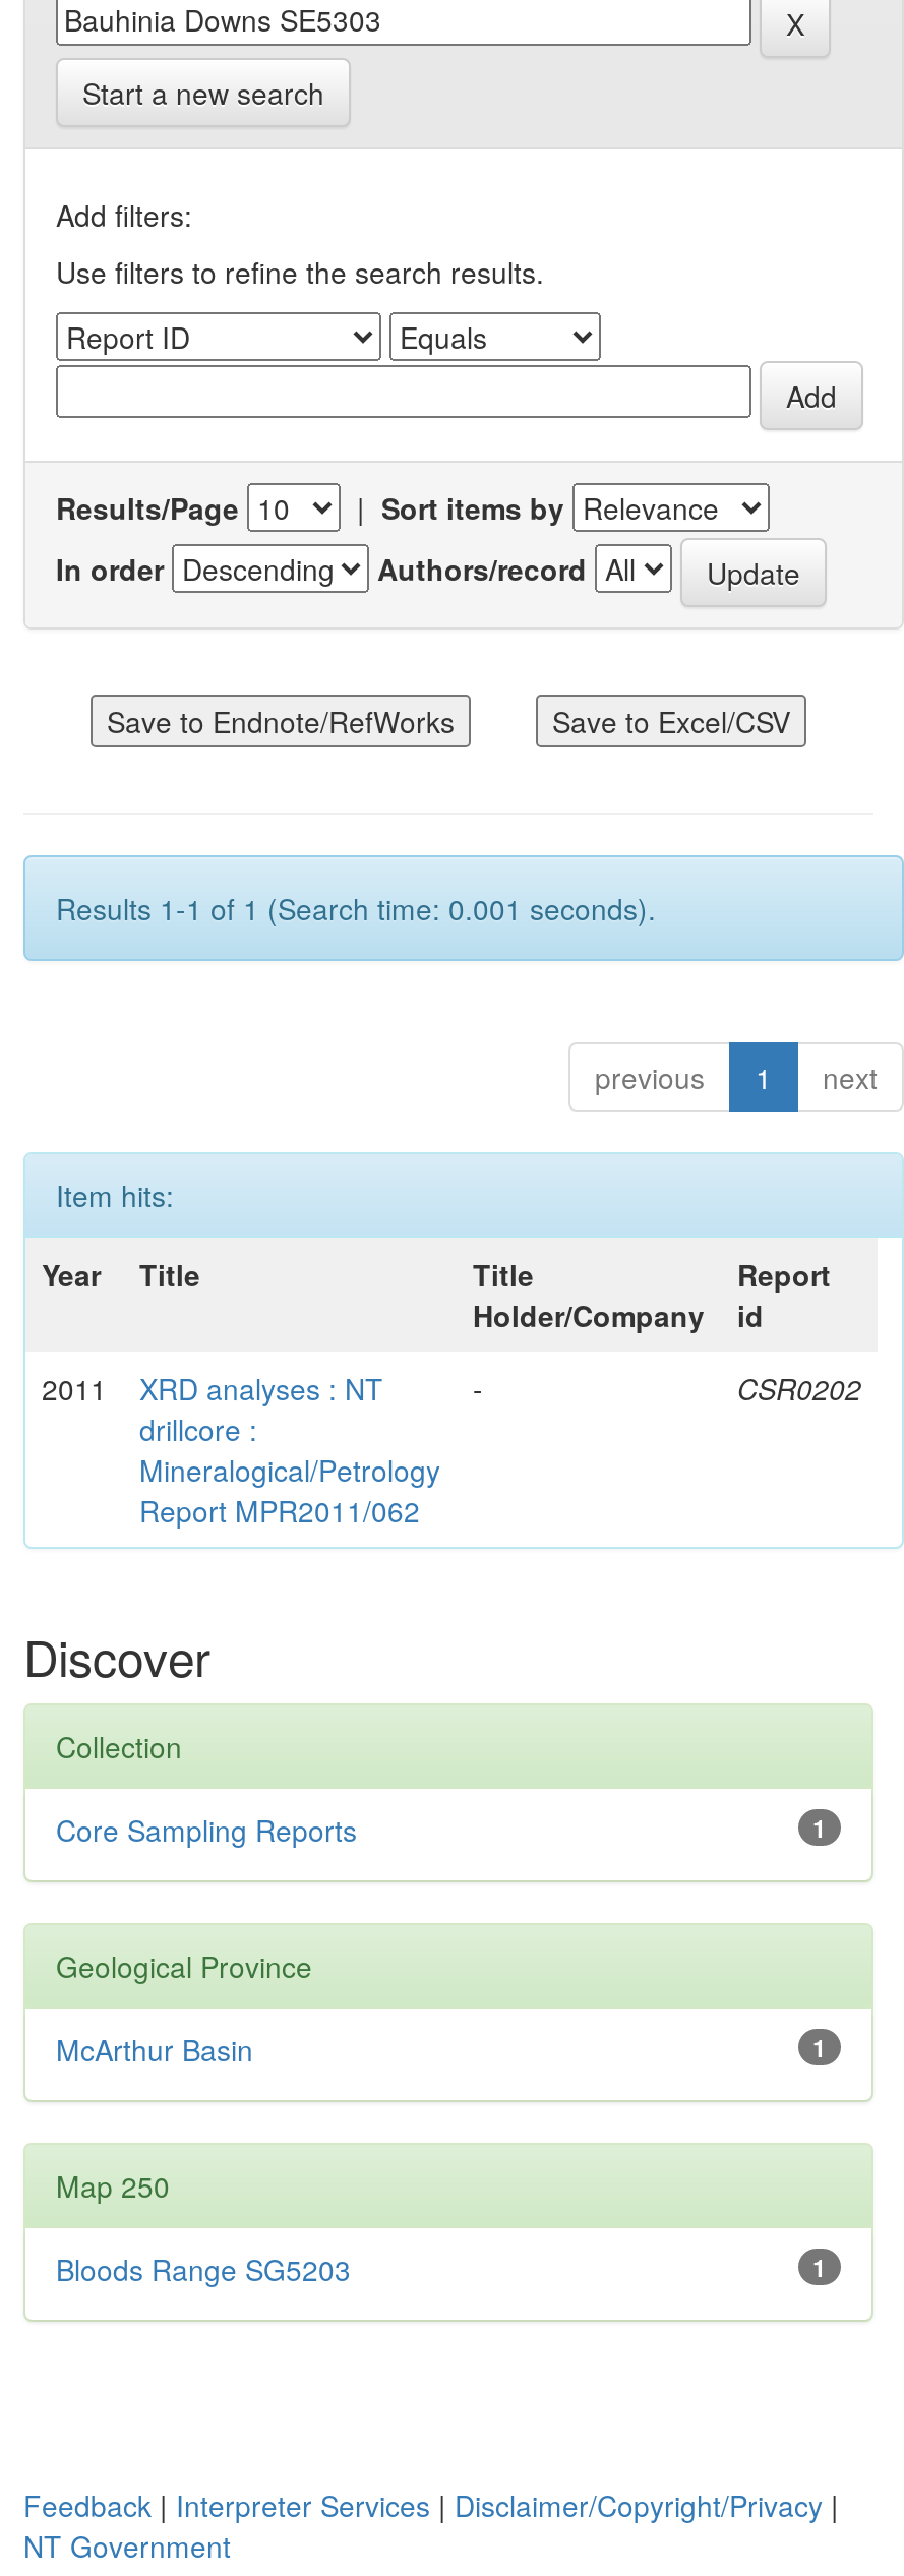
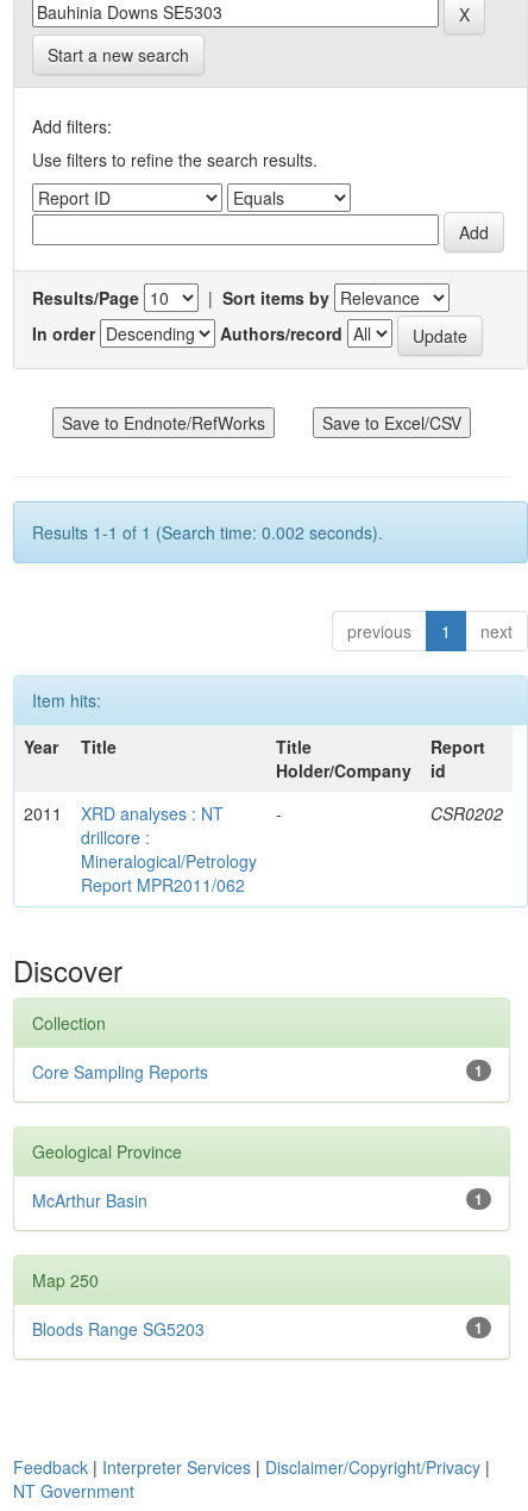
- Results 1-1 of 1 (Search time: 0.001 seconds).
+ Results 1-1 of 1 (Search time: 0.002 seconds).
